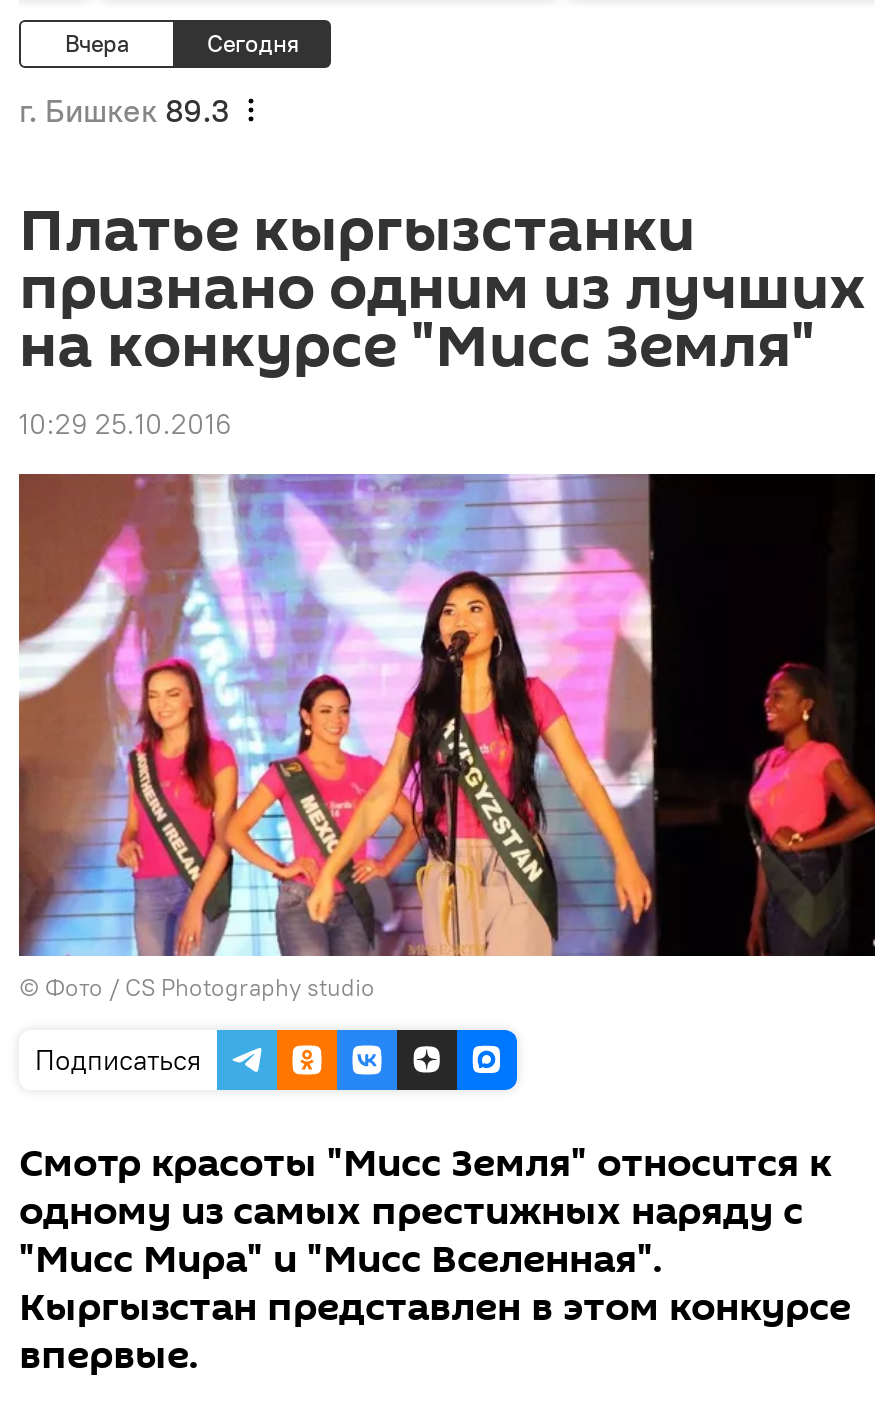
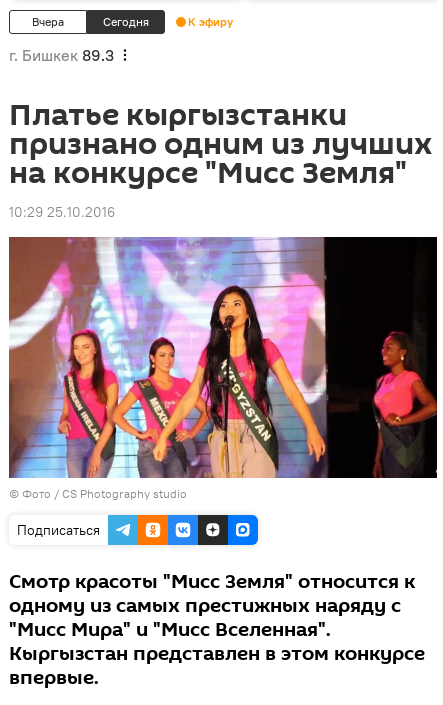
+ К эфиру
